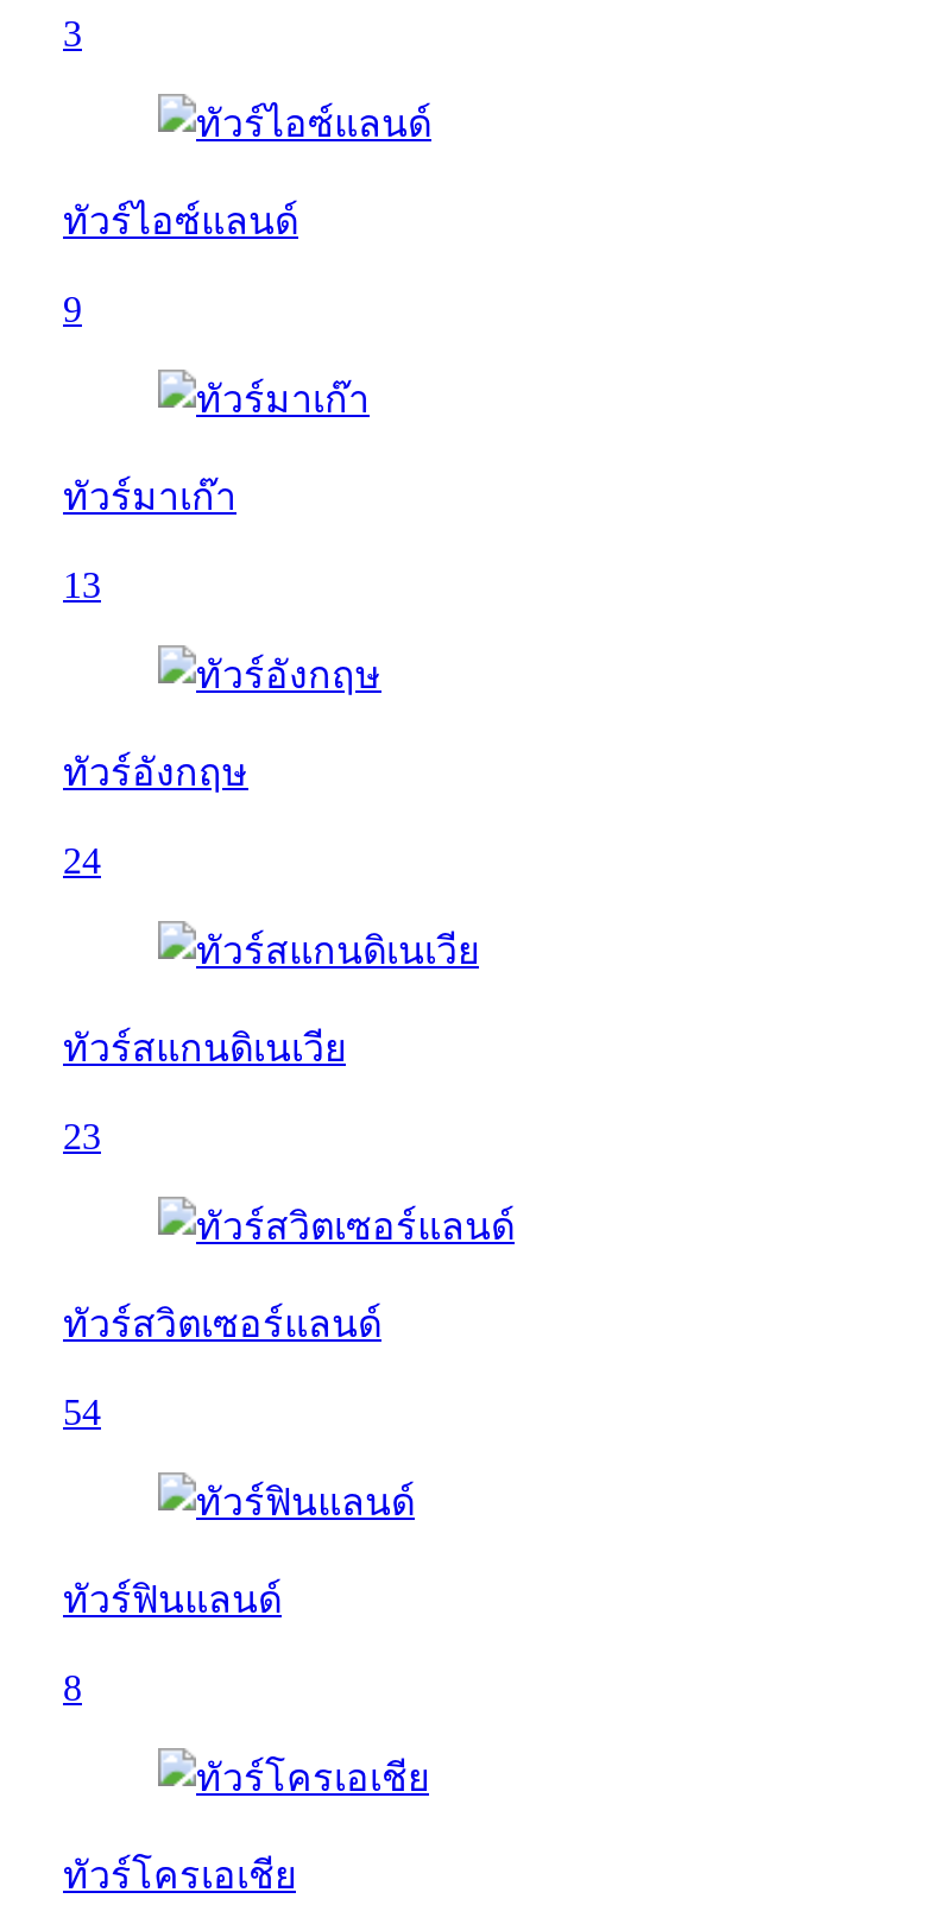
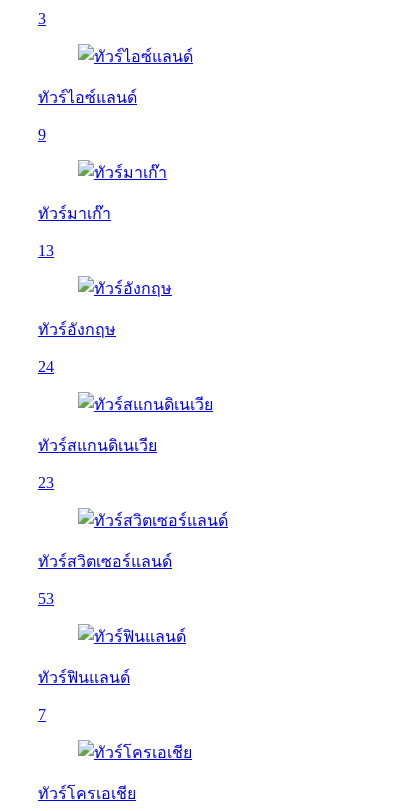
- 54
+ 53

- 8
+ 7
